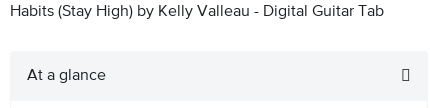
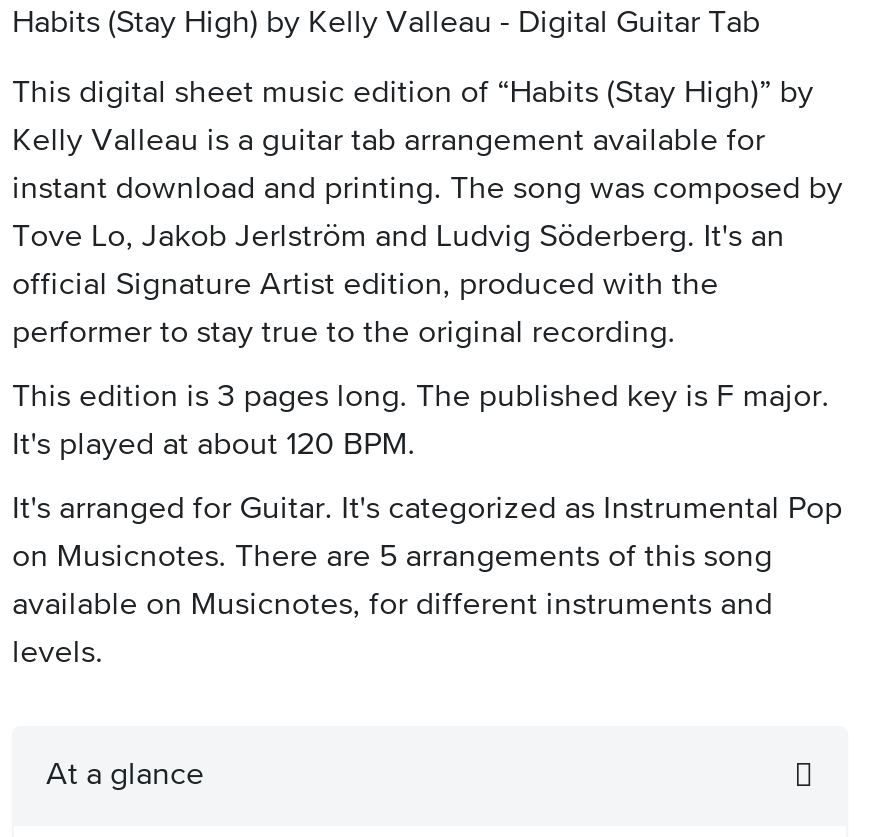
+ This digital sheet music edition of “Habits (Stay High)” by
+ Kelly Valleau is a guitar tab arrangement available for
+ instant download and printing. The song was composed by
+ Tove Lo, Jakob Jerlström and Ludvig Söderberg. It's an
+ official Signature Artist edition, produced with the
+ performer to stay true to the original recording.
+ This edition is 3 pages long. The published key is F major.
+ It's played at about 120 BPM.
+ It's arranged for Guitar. It's categorized as Instrumental Pop
+ on Musicnotes. There are 5 arrangements of this song
+ available on Musicnotes, for different instruments and
+ levels.
